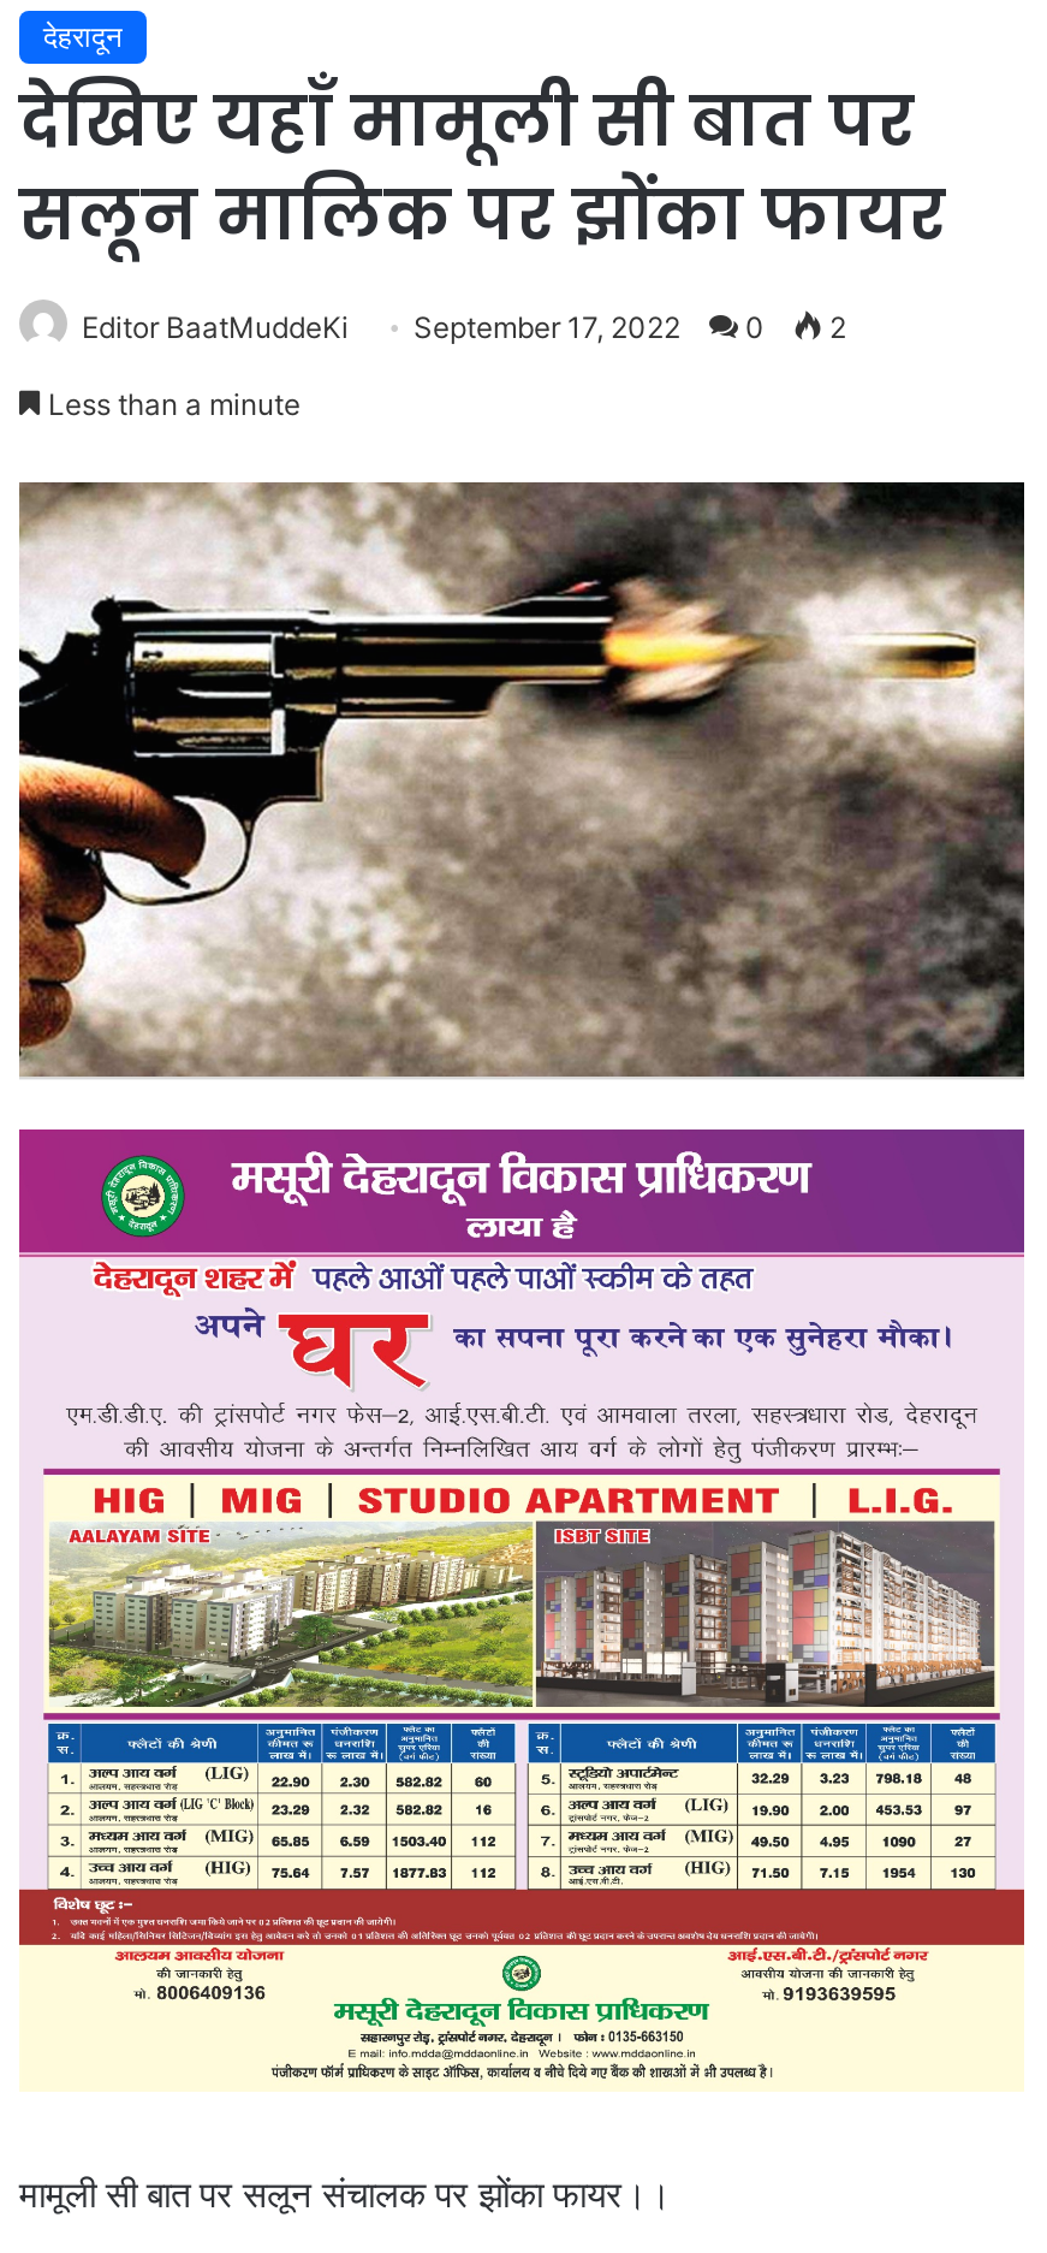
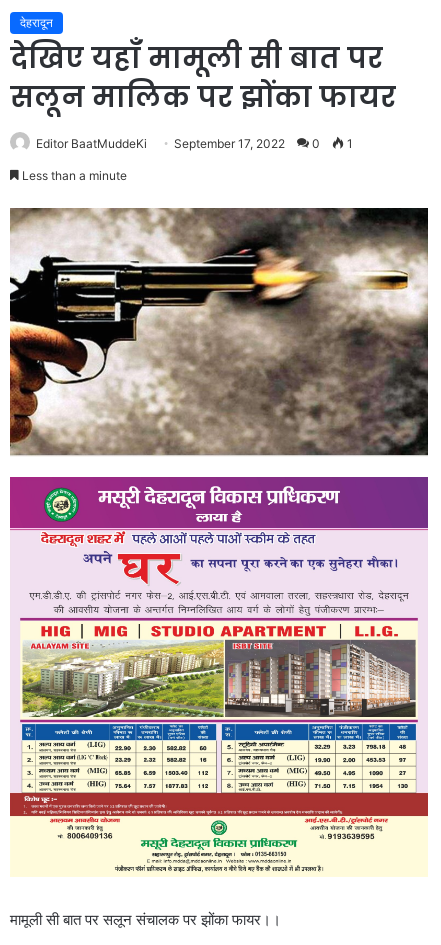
- Editor BaatMuddeKi September 17, 2022 0 2
+ Editor BaatMuddeKi September 17, 2022 0 1
